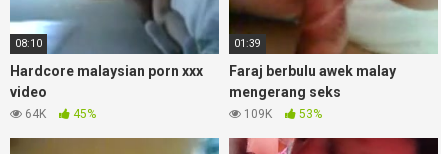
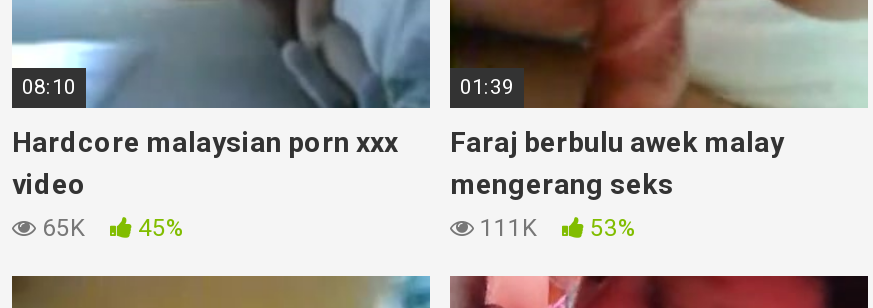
- 64K 45%
+ 65K 45%

- 109K 53%
+ 111K 53%
